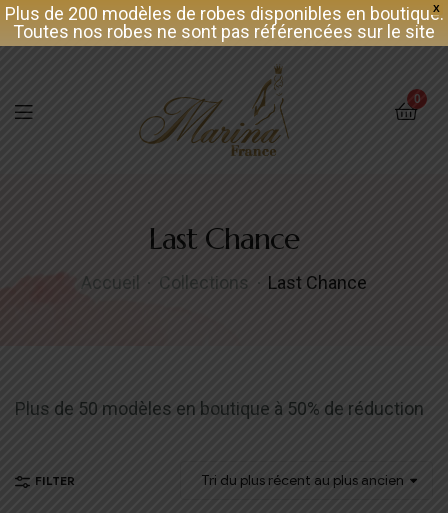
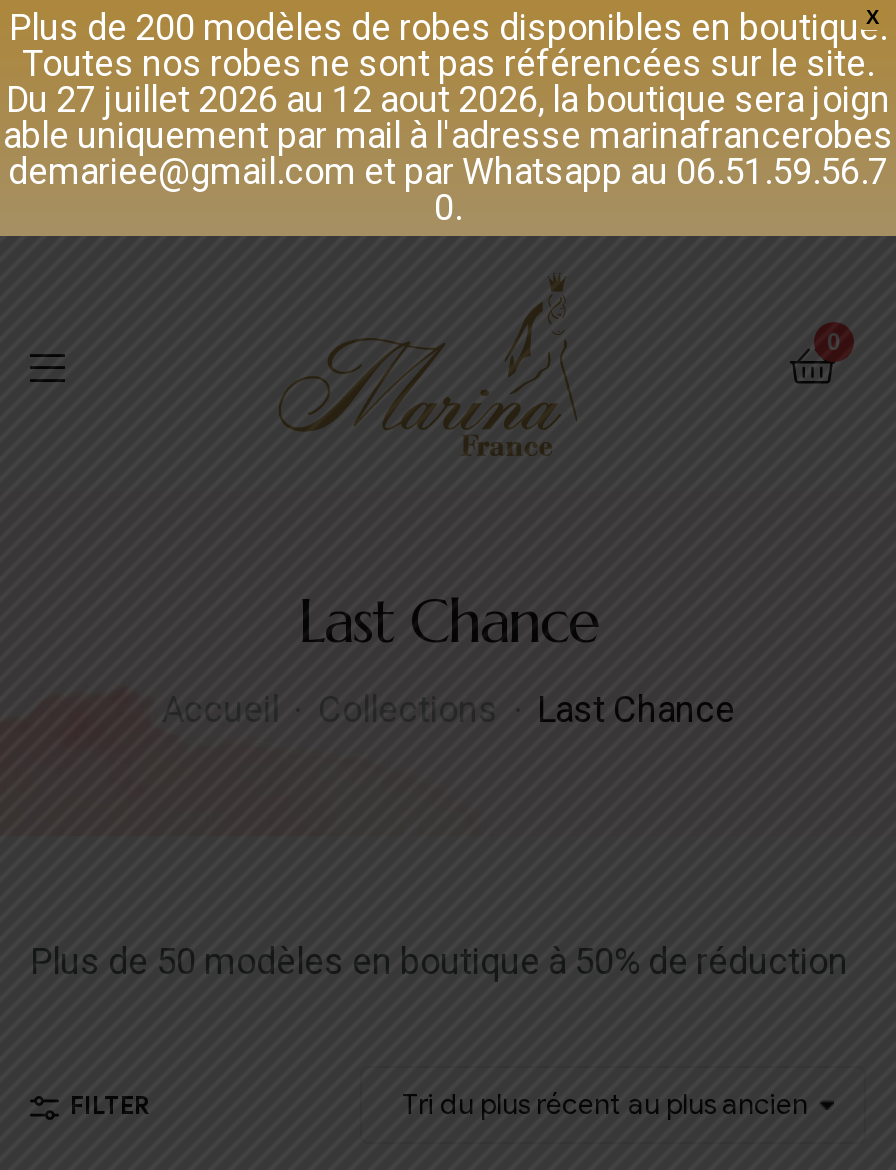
- Toutes nos robes ne sont pas référencées sur le site
+ Toutes nos robes ne sont pas référencées sur le site.
+ Du 27 juillet 2026 au 12 aout 2026, la boutique sera joign
+ able uniquement par mail à l'adresse marinafrancerobes
+ demariee@gmail.com et par Whatsapp au 06.51.59.56.7
+ 0.
